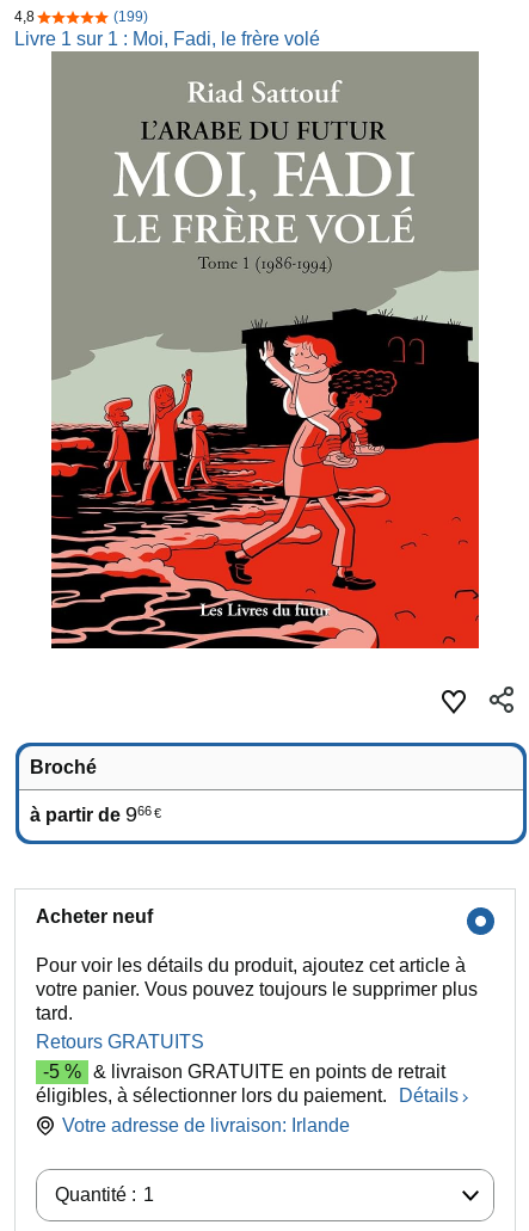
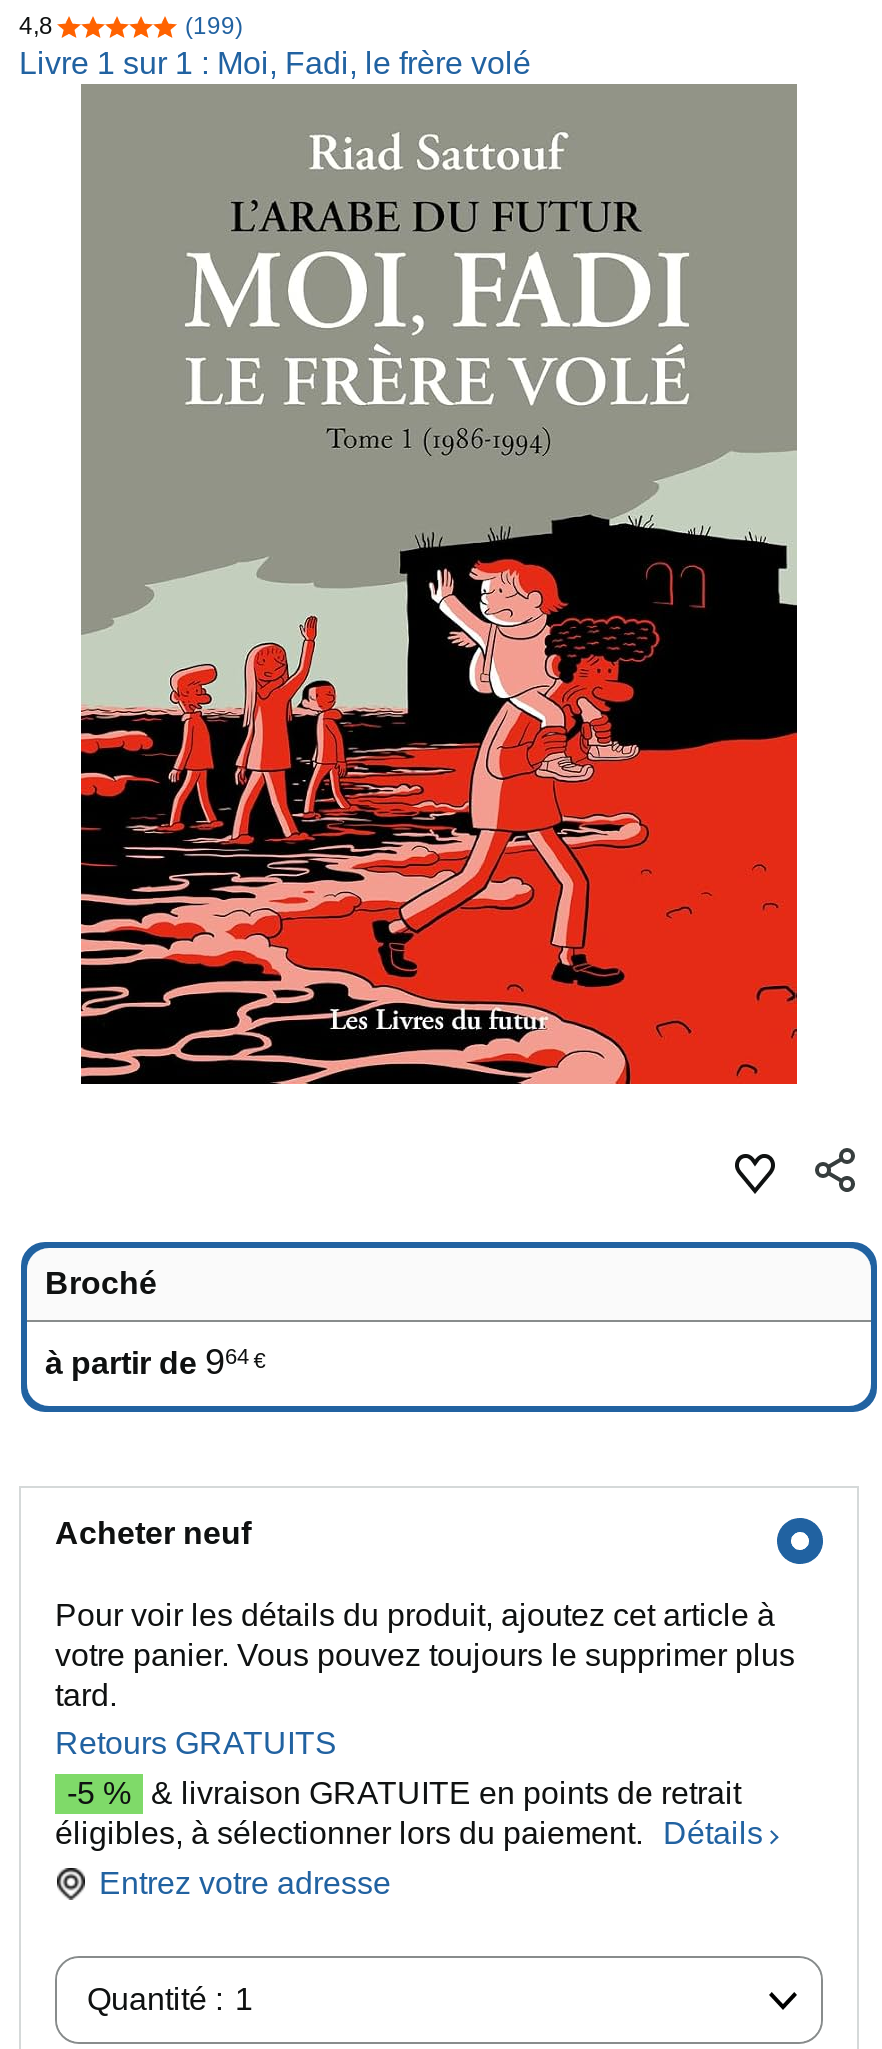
- à partir de 966 €
+ à partir de 964 €

- Votre adresse de livraison: Irlande
+ Entrez votre adresse
